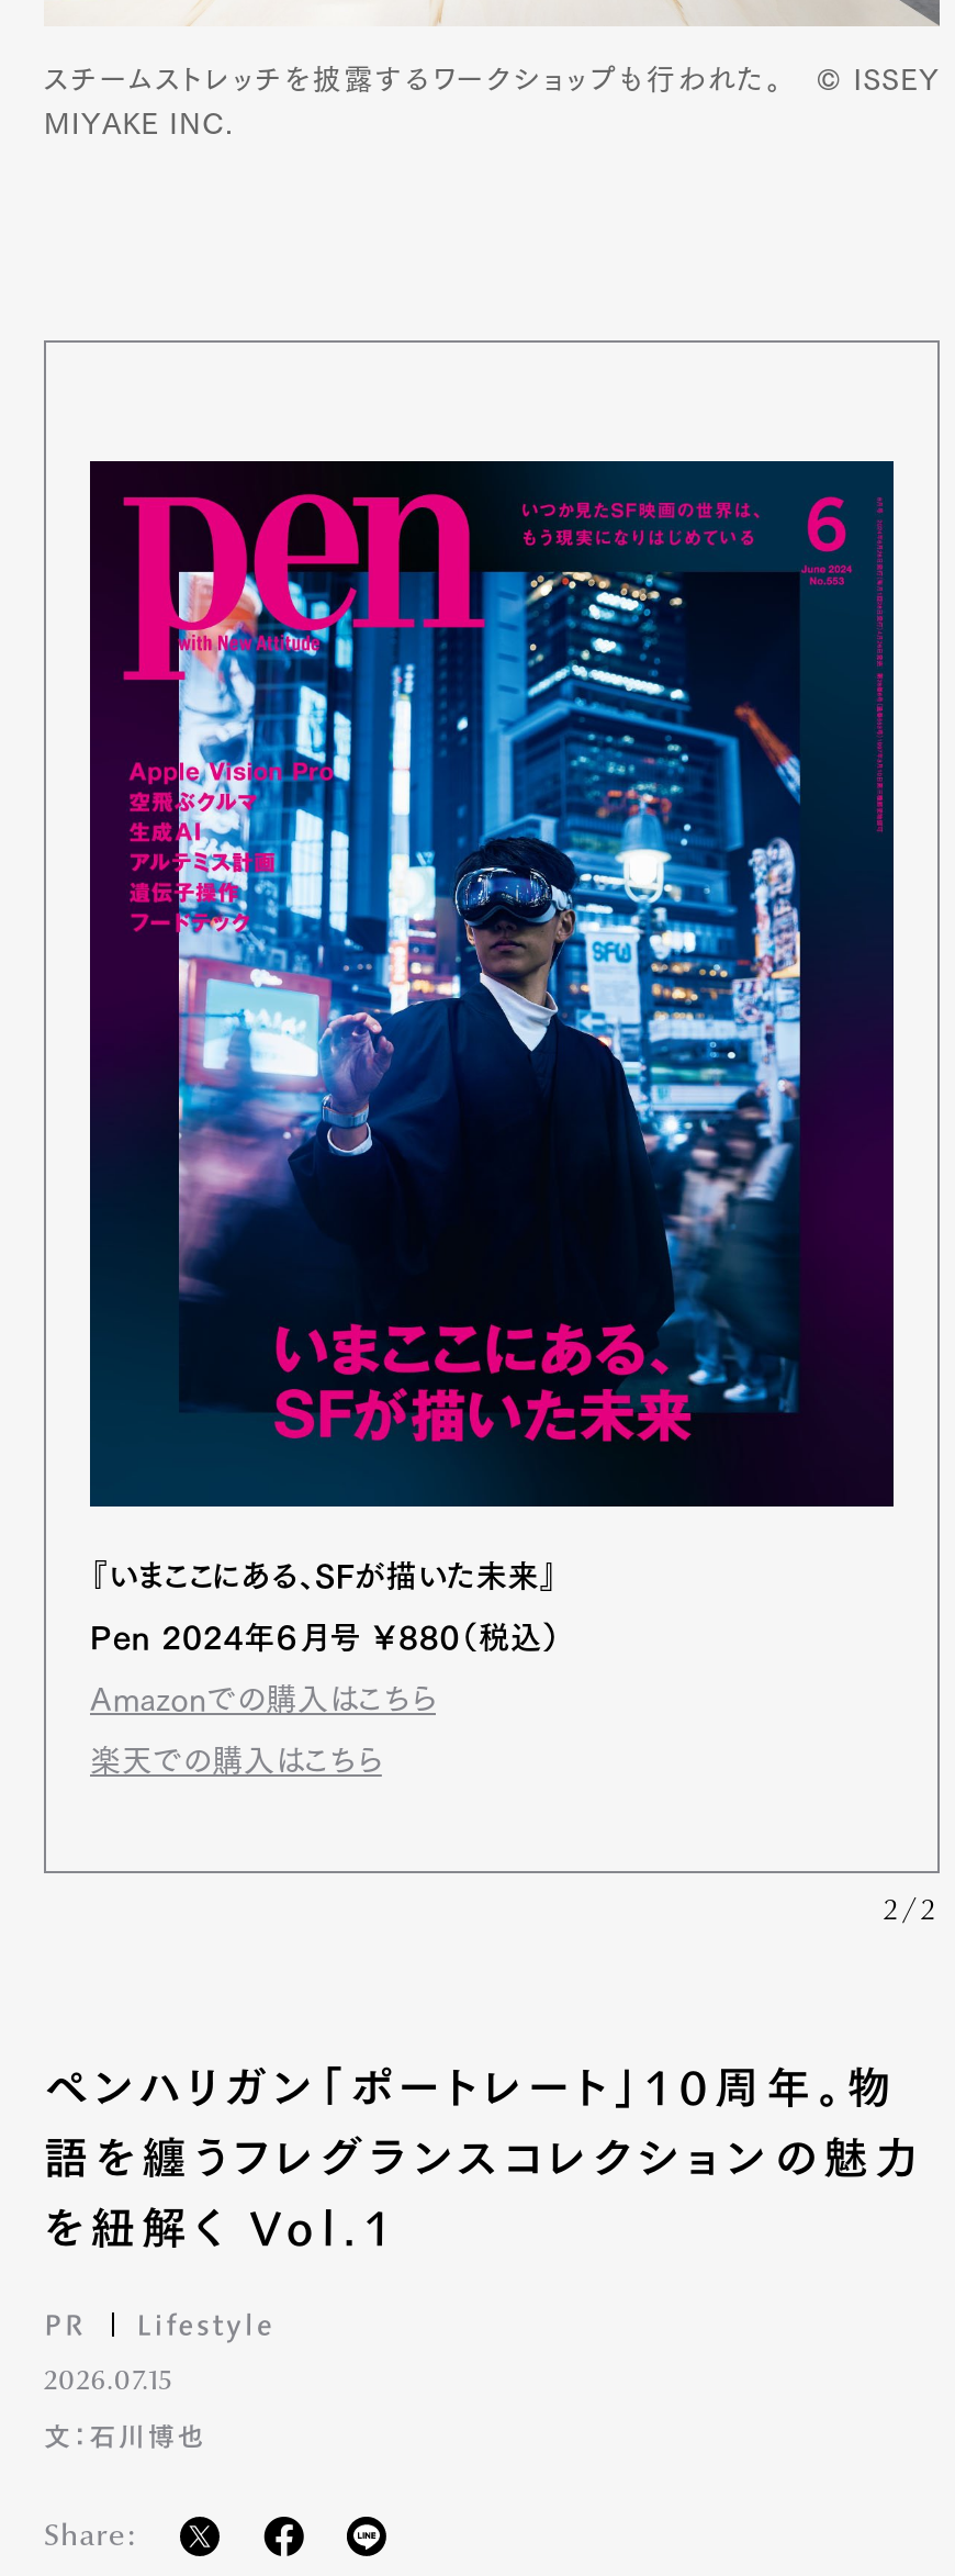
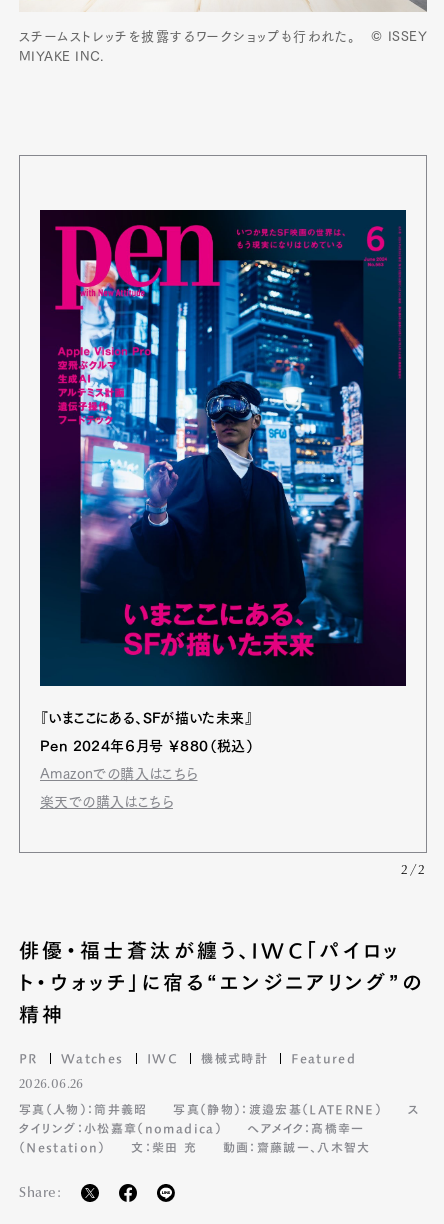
- ペンハリガン「ポートレート」10周年。物
+ 俳優・福⼠蒼汰が纏う、IWC「パイロッ

- 語を纏うフレグランスコレクションの魅力
+ ト・ウォッチ」に宿る“エンジニアリング”の

- を紐解く Vol.1
+ 精神

- Lifestyle
- 2026.07.15
- 文：石川博也
+ Watches
+ IWC
+ 機械式時計
+ Featured
+ 2026.06.26
+ 写真（人物）：筒井義昭
+ 写真（静物）：渡邉宏基（LATERNE）
+ ス
+ タイリング：⼩松嘉章（nomadica）
+ ヘアメイク：髙橋幸⼀
+ （Nestation）
+ 文：柴⽥ 充
+ 動画：齋藤誠一、八木智大
